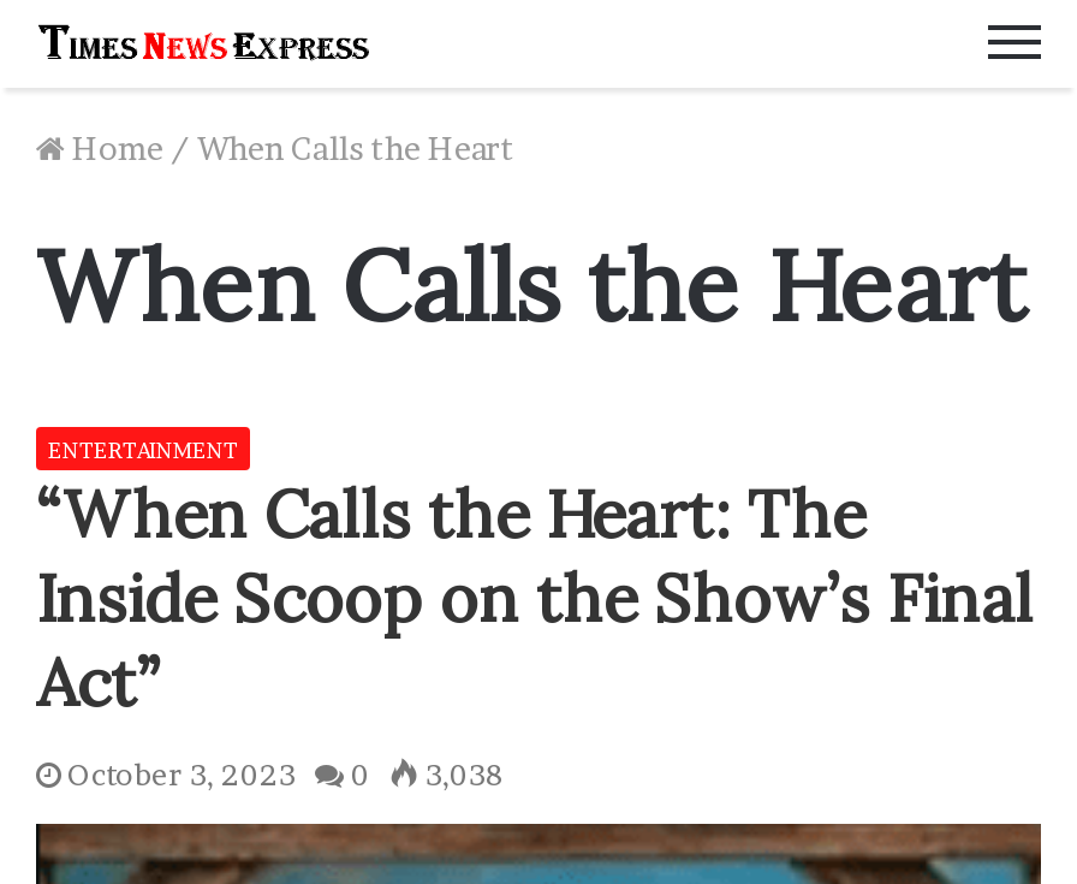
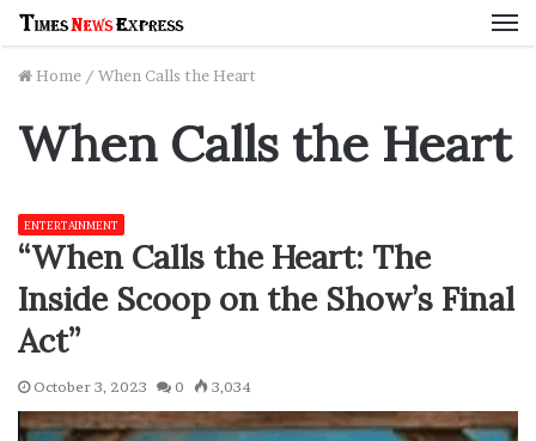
- October 3, 2023 0 3,038
+ October 3, 2023 0 3,034
